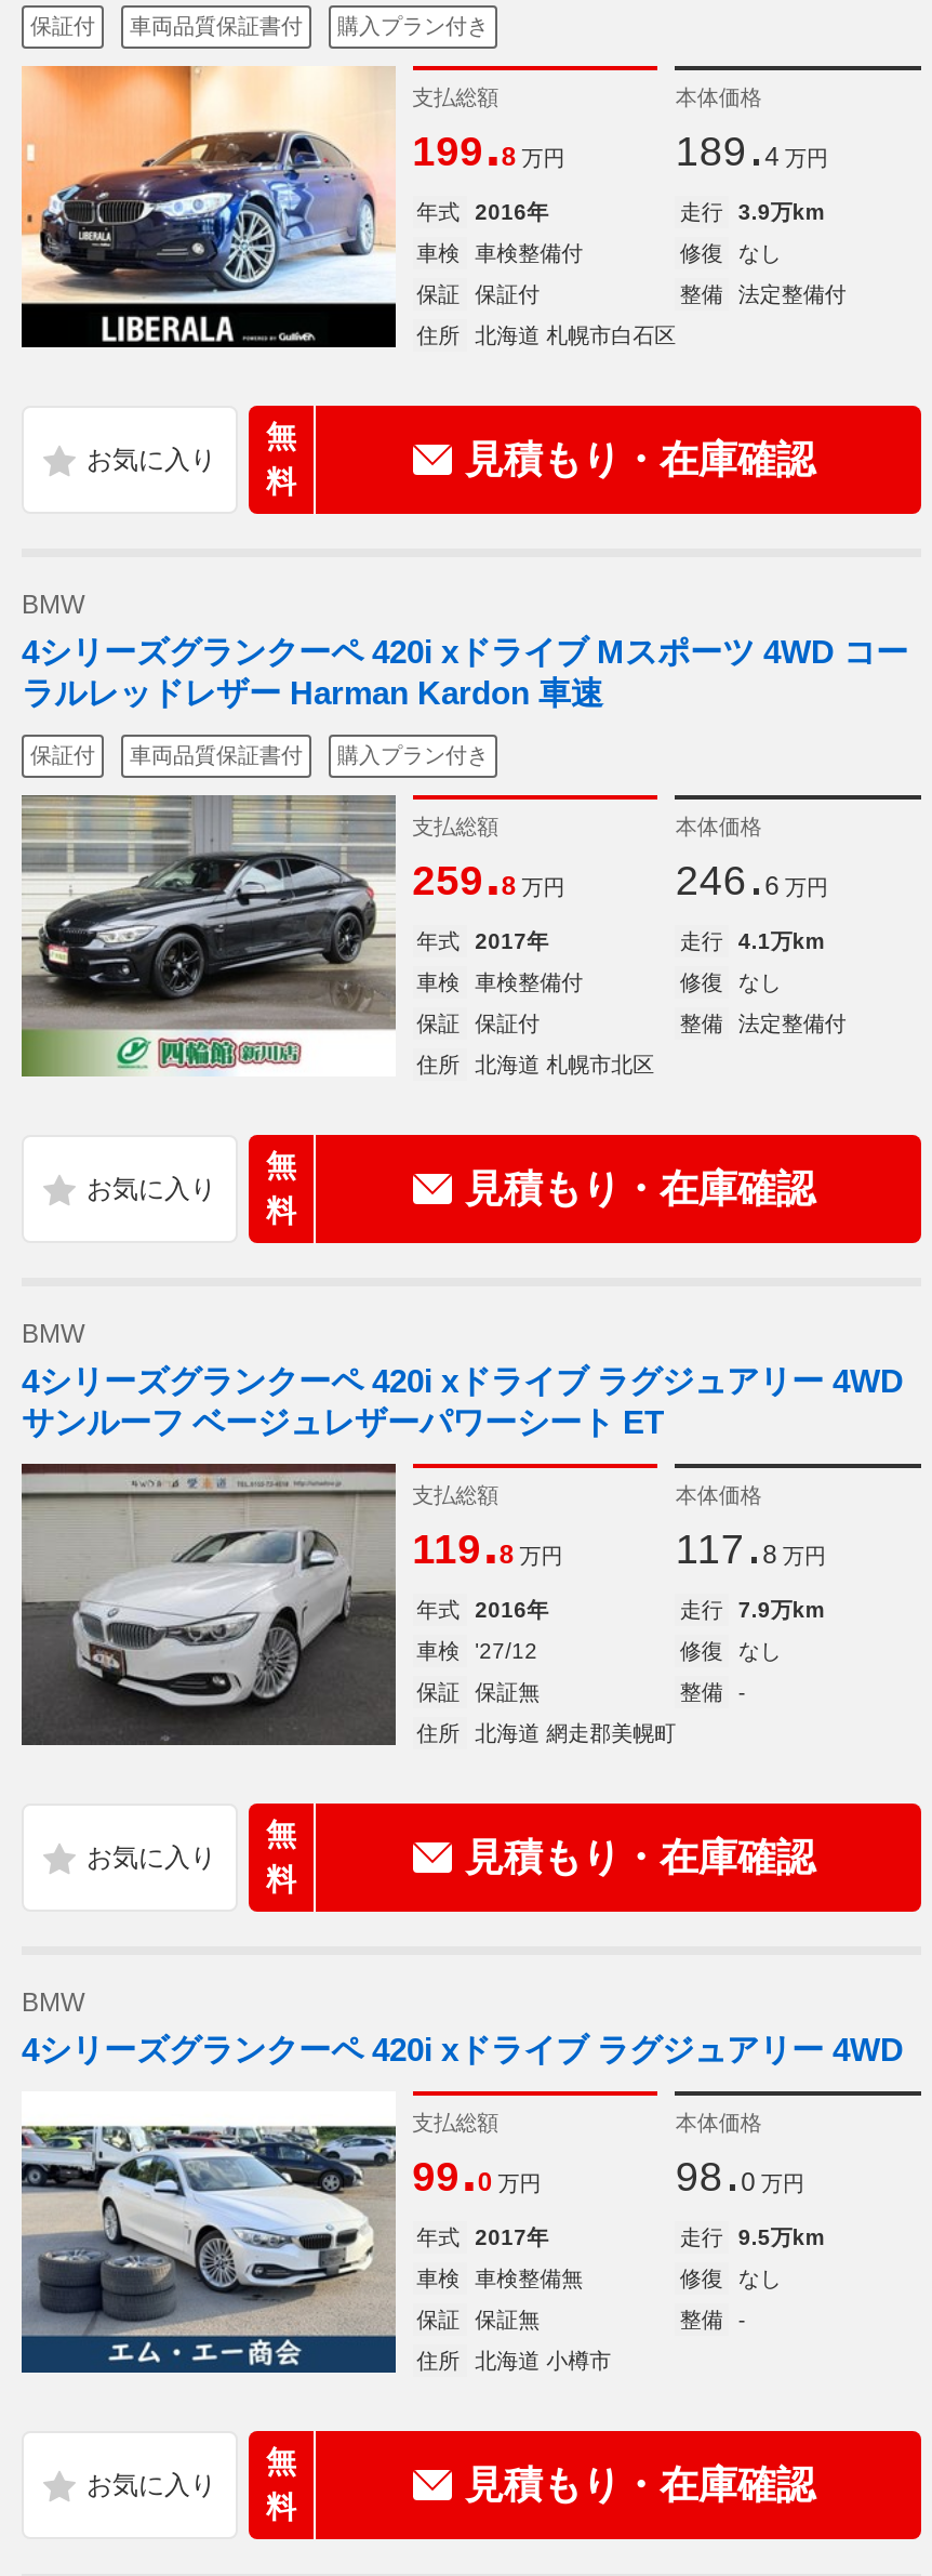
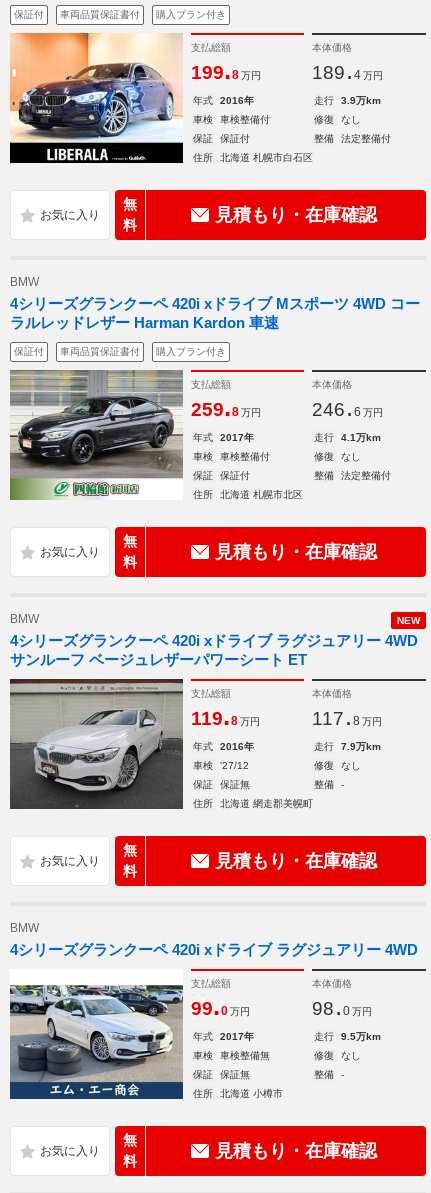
+ NEW
